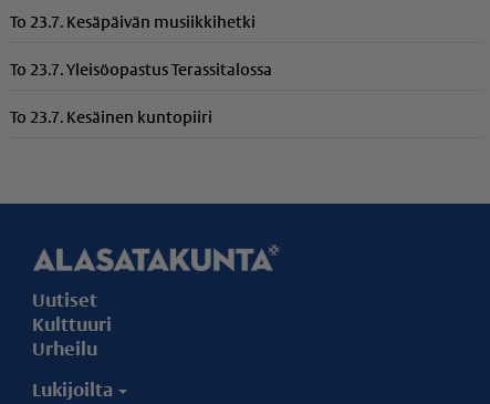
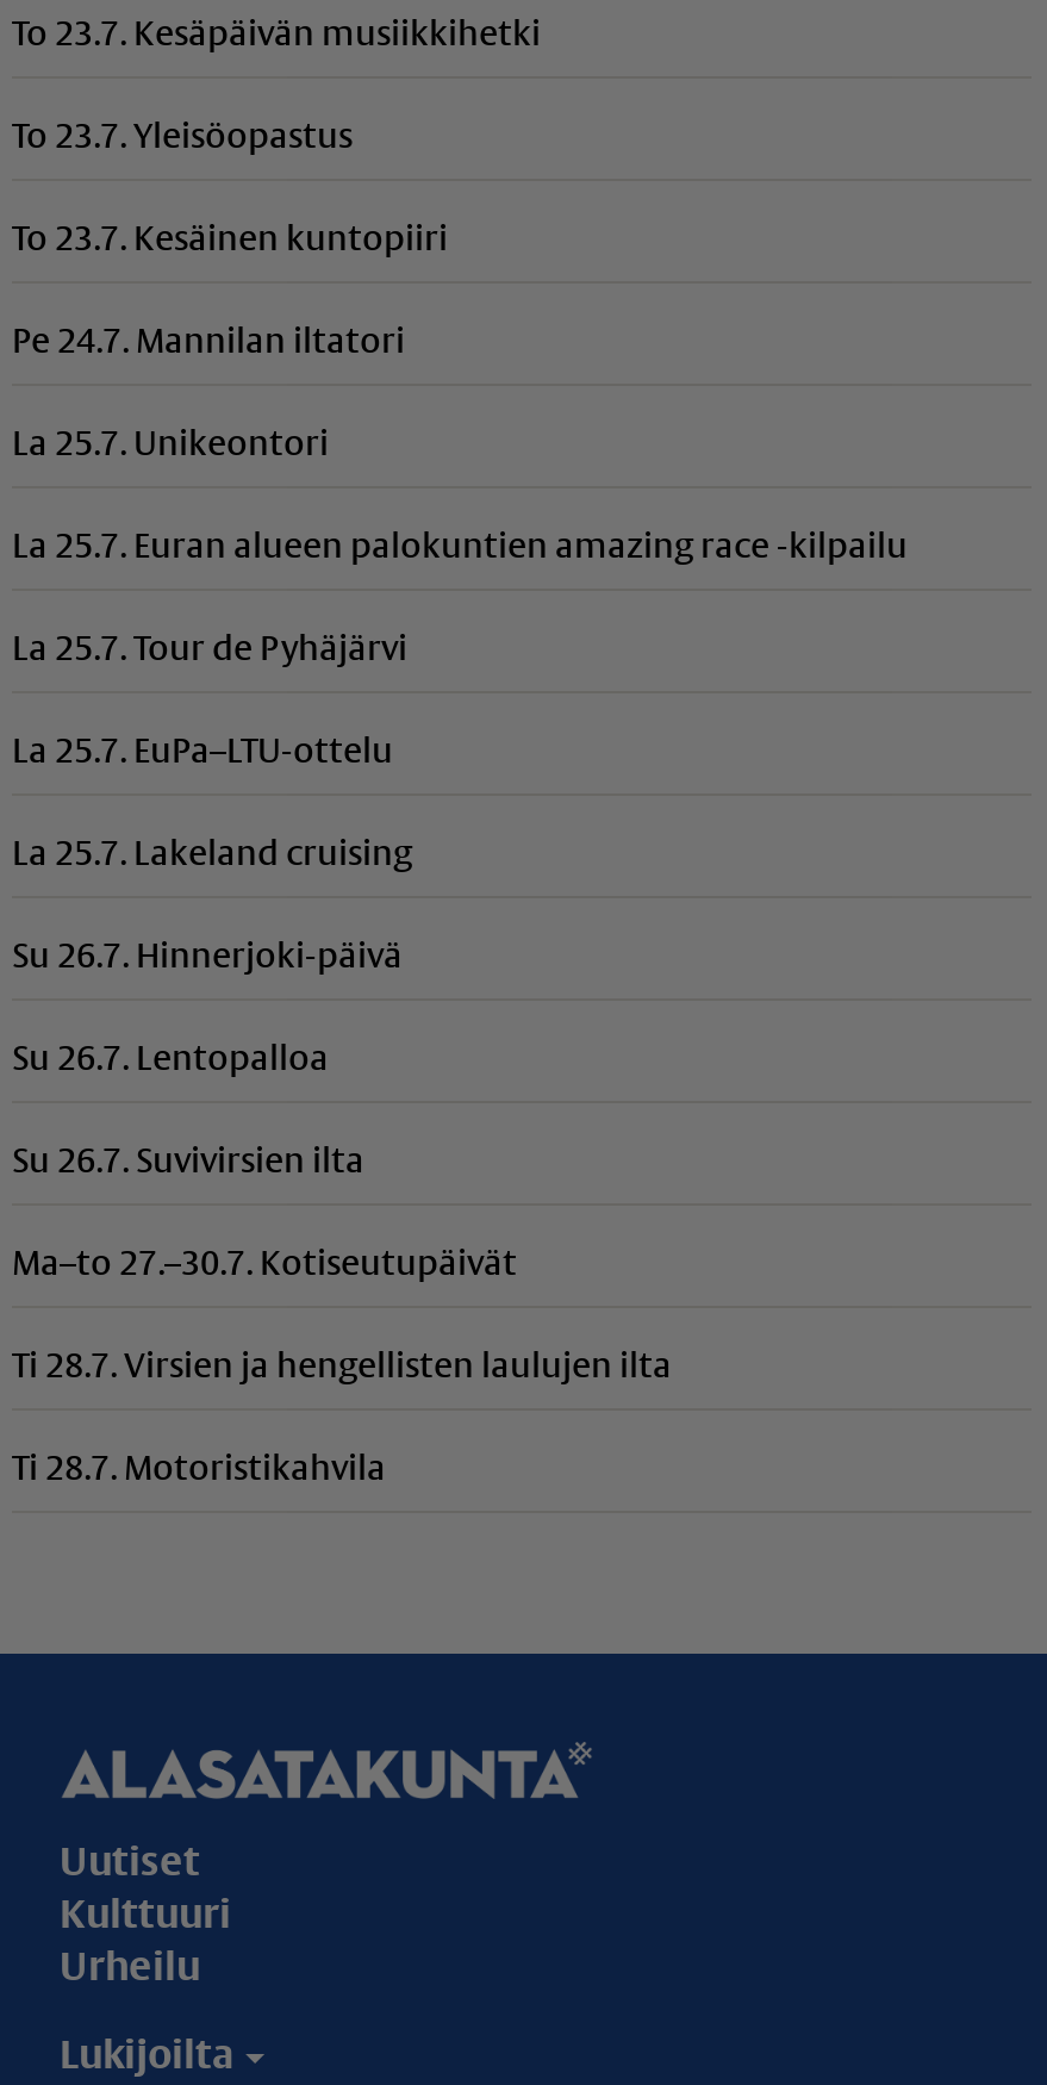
- To 23.7. Yleisöopastus Terassitalossa
+ To 23.7. Yleisöopastus

+ Pe 24.7. Mannilan iltatori
+ La 25.7. Unikeontori
+ La 25.7. Euran alueen palokuntien amazing race -kilpailu
+ La 25.7. Tour de Pyhäjärvi
+ La 25.7. EuPa–LTU-ottelu
+ La 25.7. Lakeland cruising
+ Su 26.7. Hinnerjoki-päivä
+ Su 26.7. Lentopalloa
+ Su 26.7. Suvivirsien ilta
+ Ma–to 27.–30.7. Kotiseutupäivät
+ Ti 28.7. Virsien ja hengellisten laulujen ilta
+ Ti 28.7. Motoristikahvila
